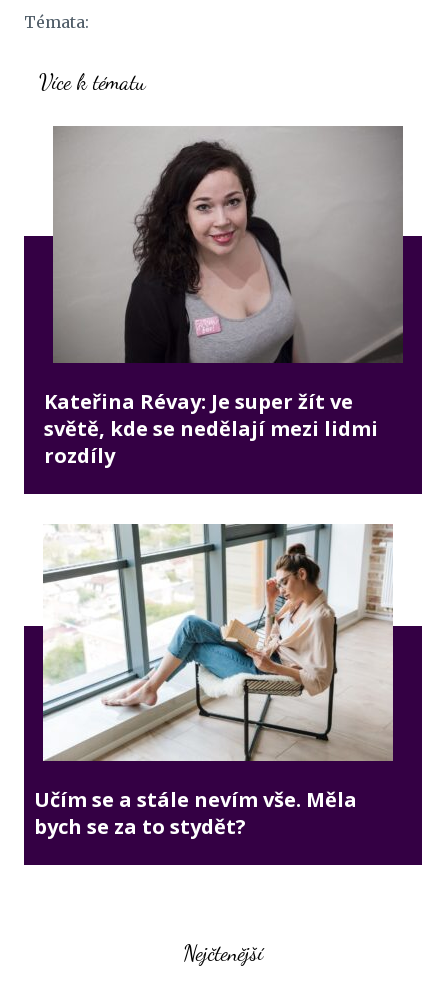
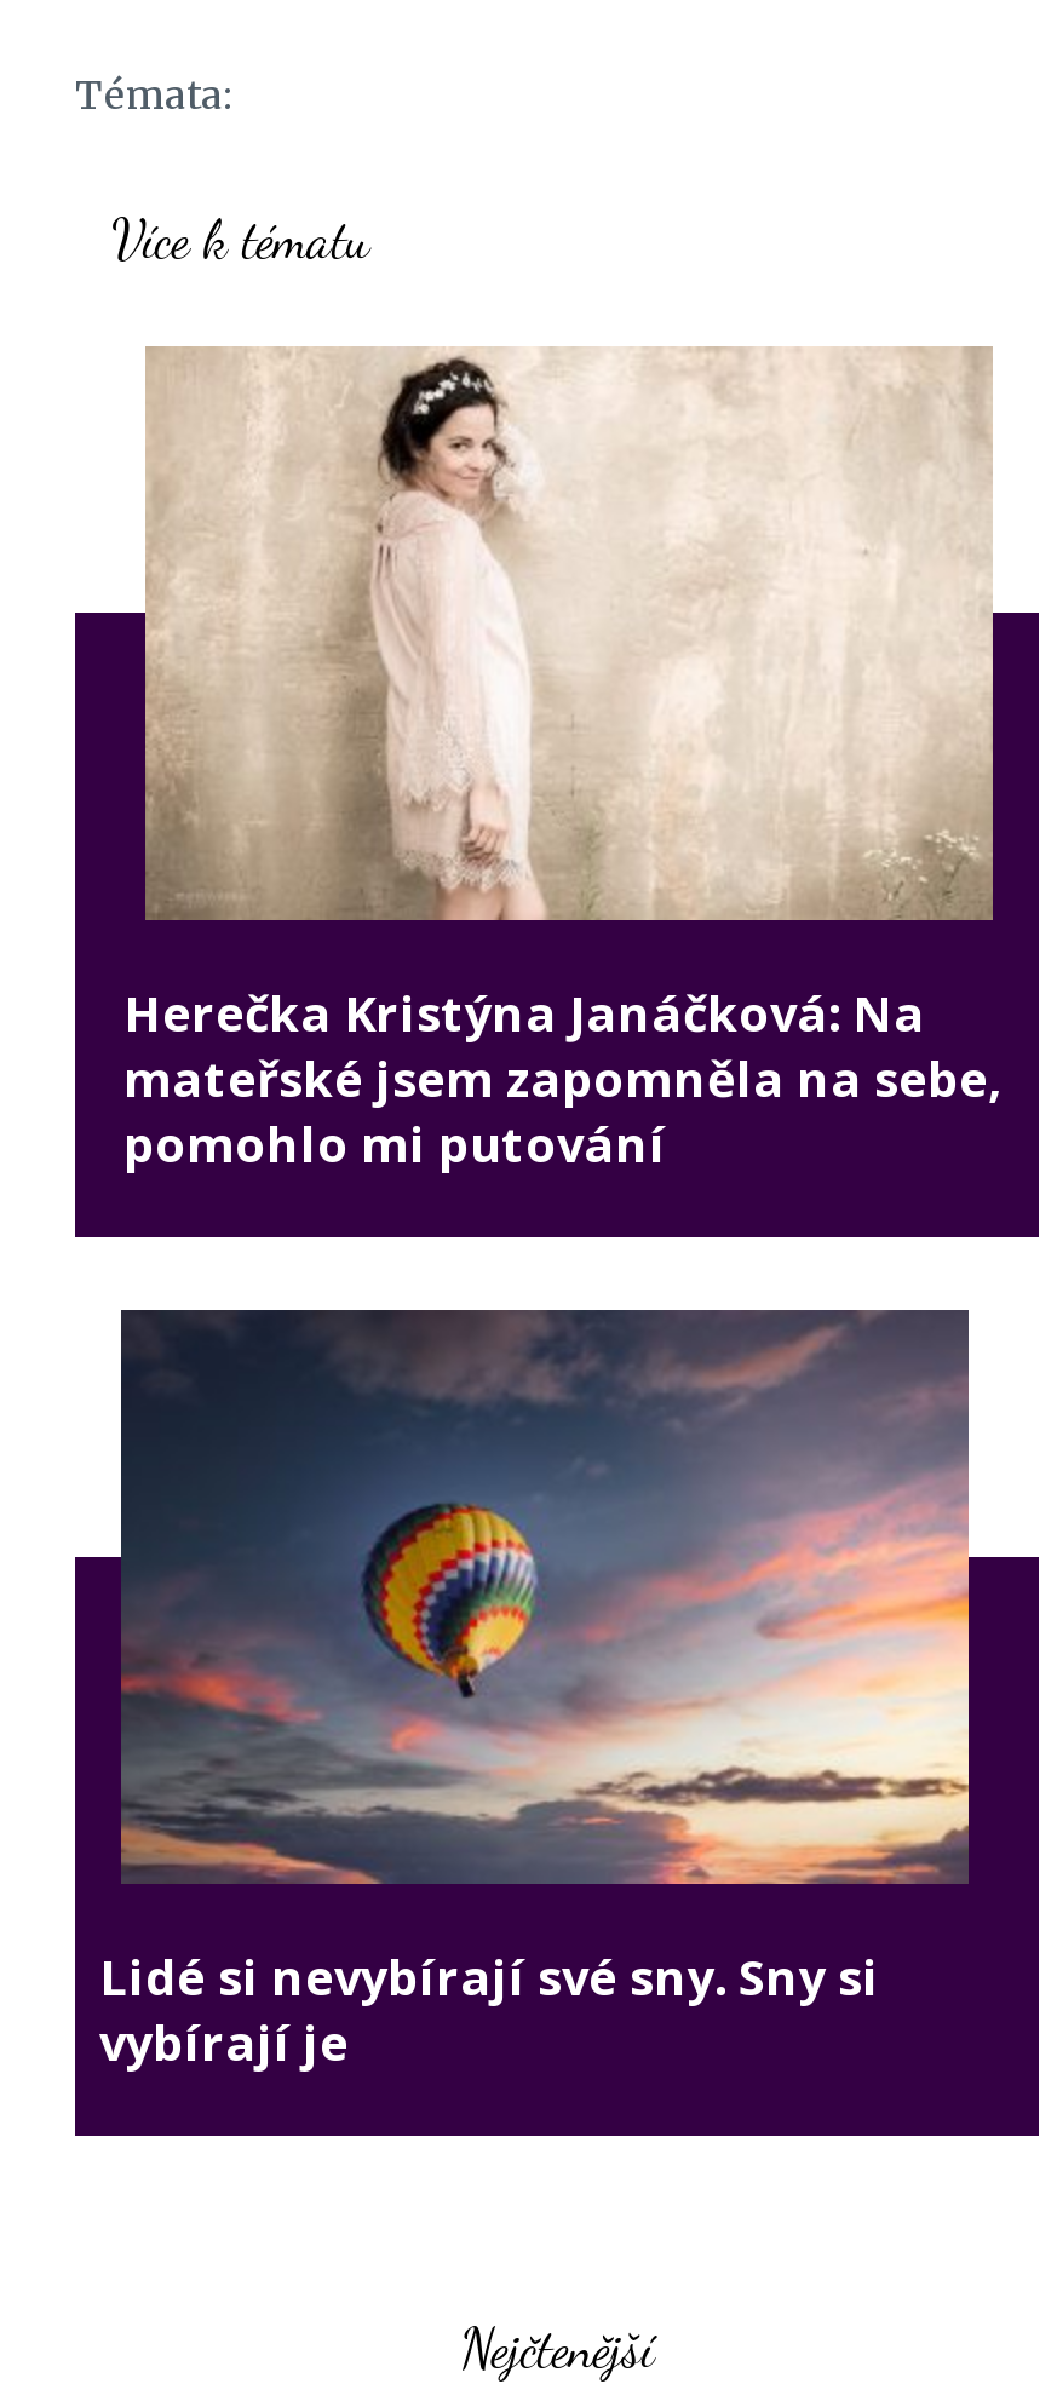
- [image]
- Kateřina Révay: Je super žít ve
- světě, kde se nedělají mezi lidmi
- rozdíly
+ [image]
+ Herečka Kristýna Janáčková: Na
+ mateřské jsem zapomněla na sebe,
+ pomohlo mi putování

- [image]
- Učím se a stále nevím vše. Měla
- bych se za to stydět?
+ [image]
+ Lidé si nevybírají své sny. Sny si
+ vybírají je
